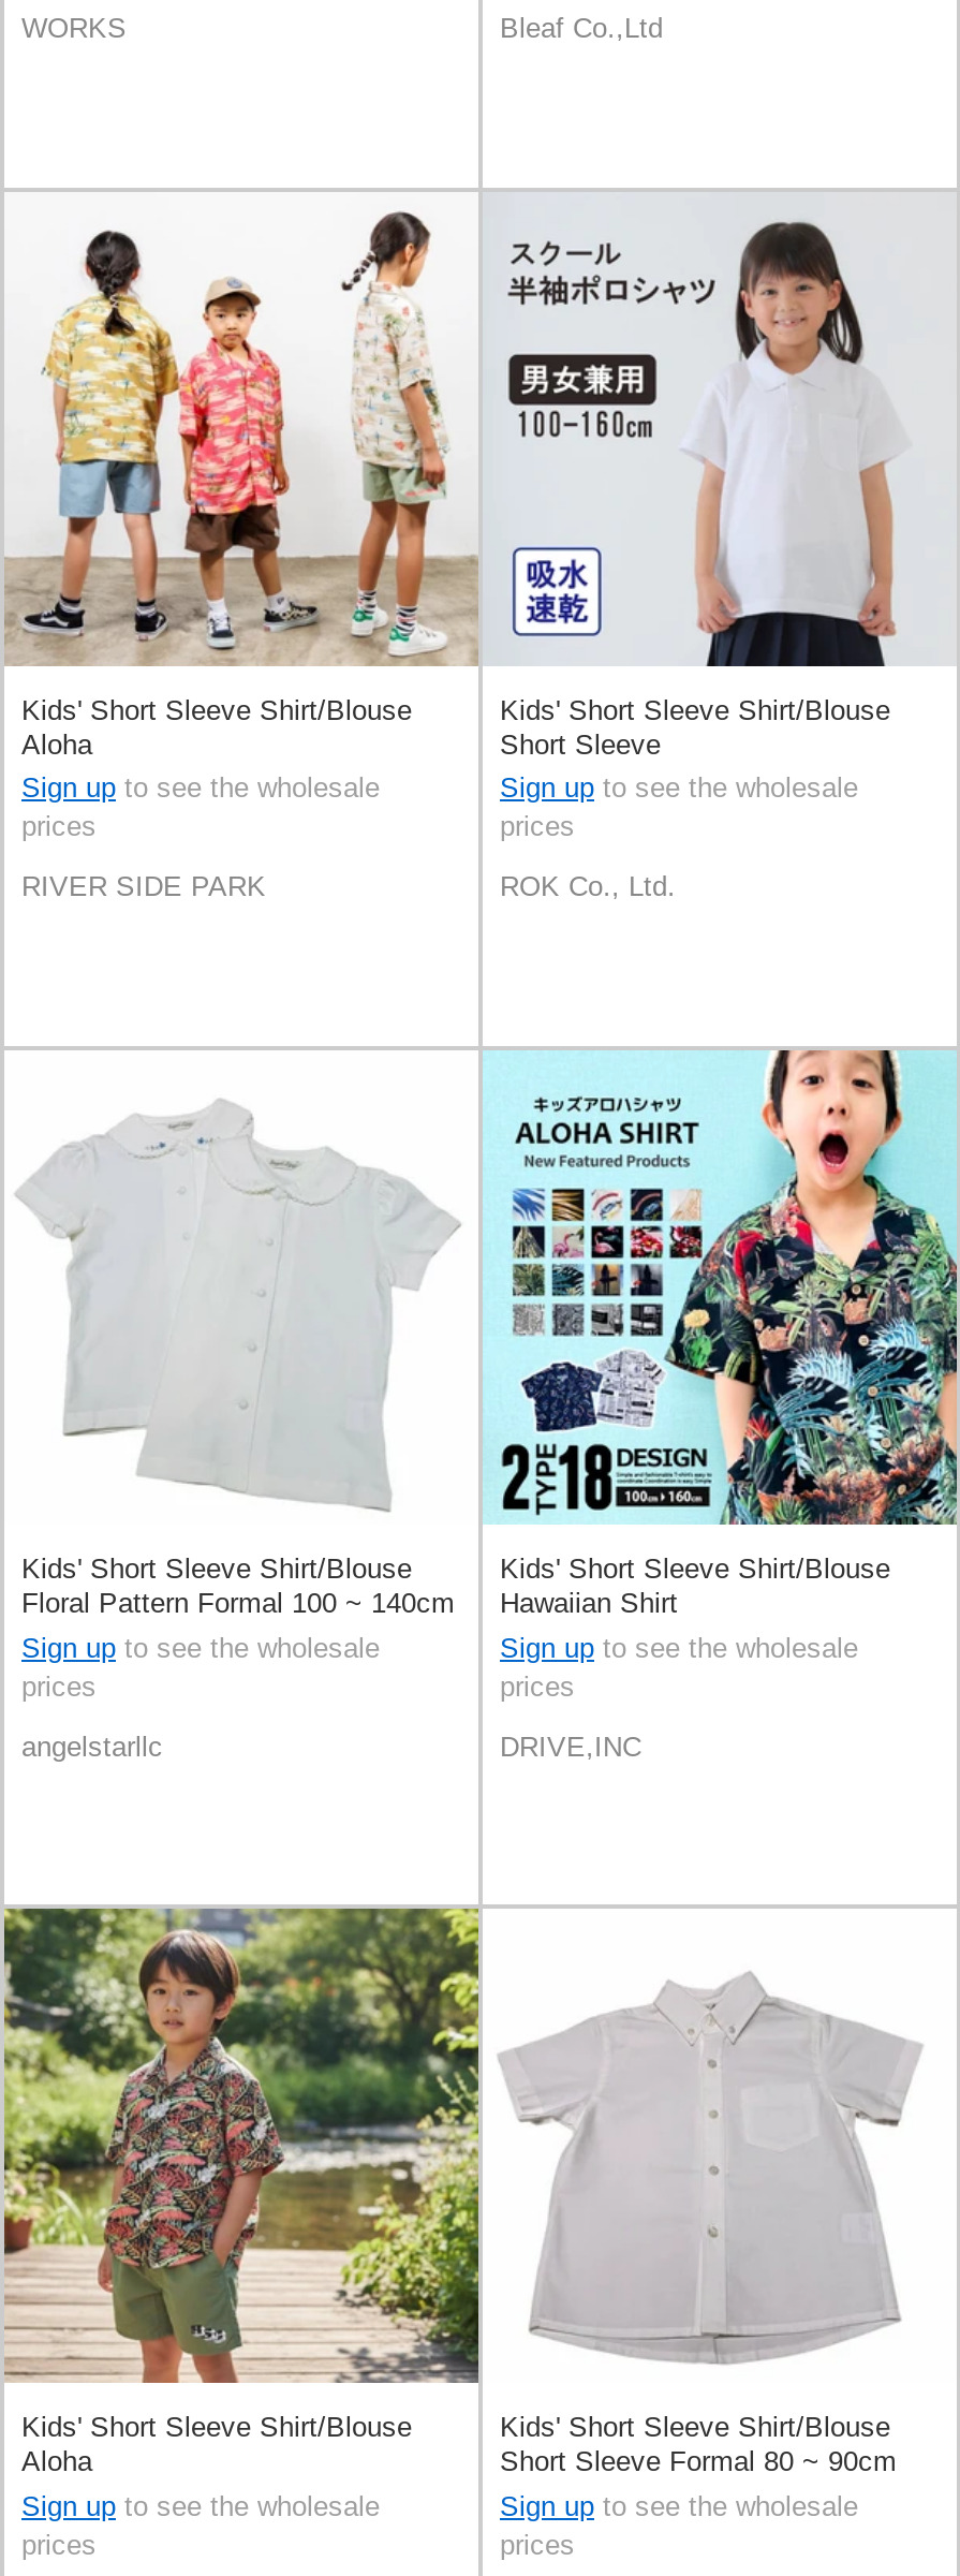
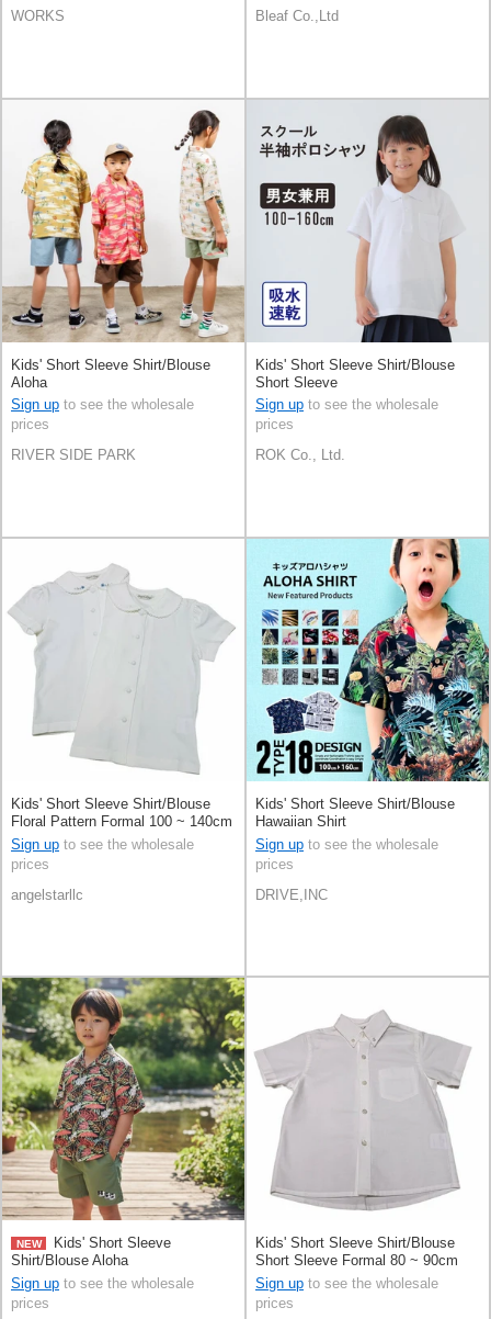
- Kids' Short Sleeve Shirt/Blouse
- Aloha
+ NEW
+ Kids' Short Sleeve
+ Shirt/Blouse Aloha
